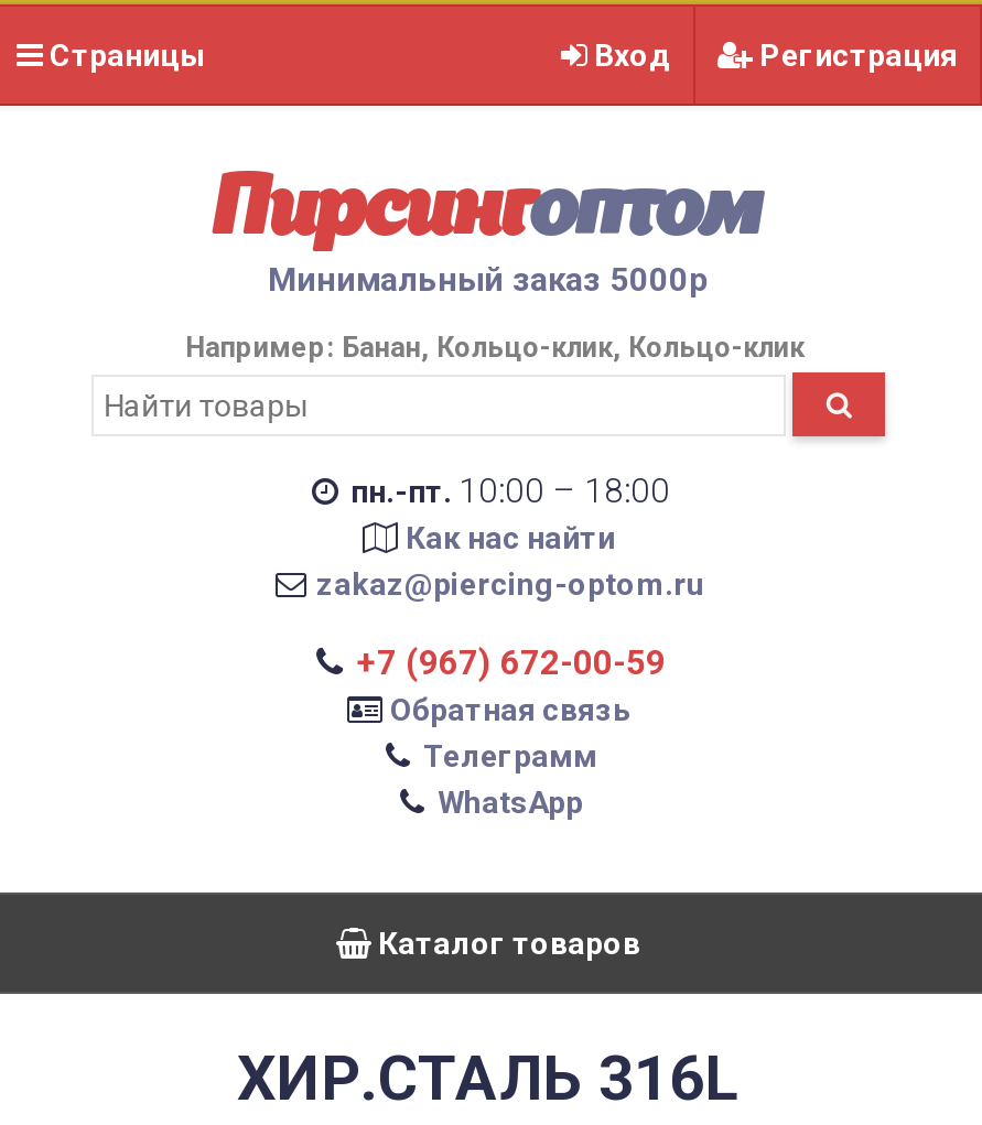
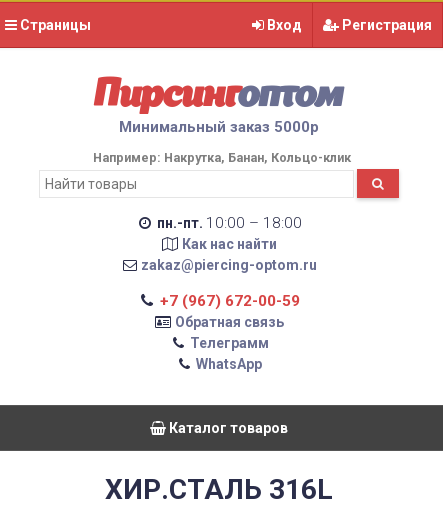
- Например: Банан Кольцо-клик Кольцо-клик
+ Например: Накрутка Банан Кольцо-клик
